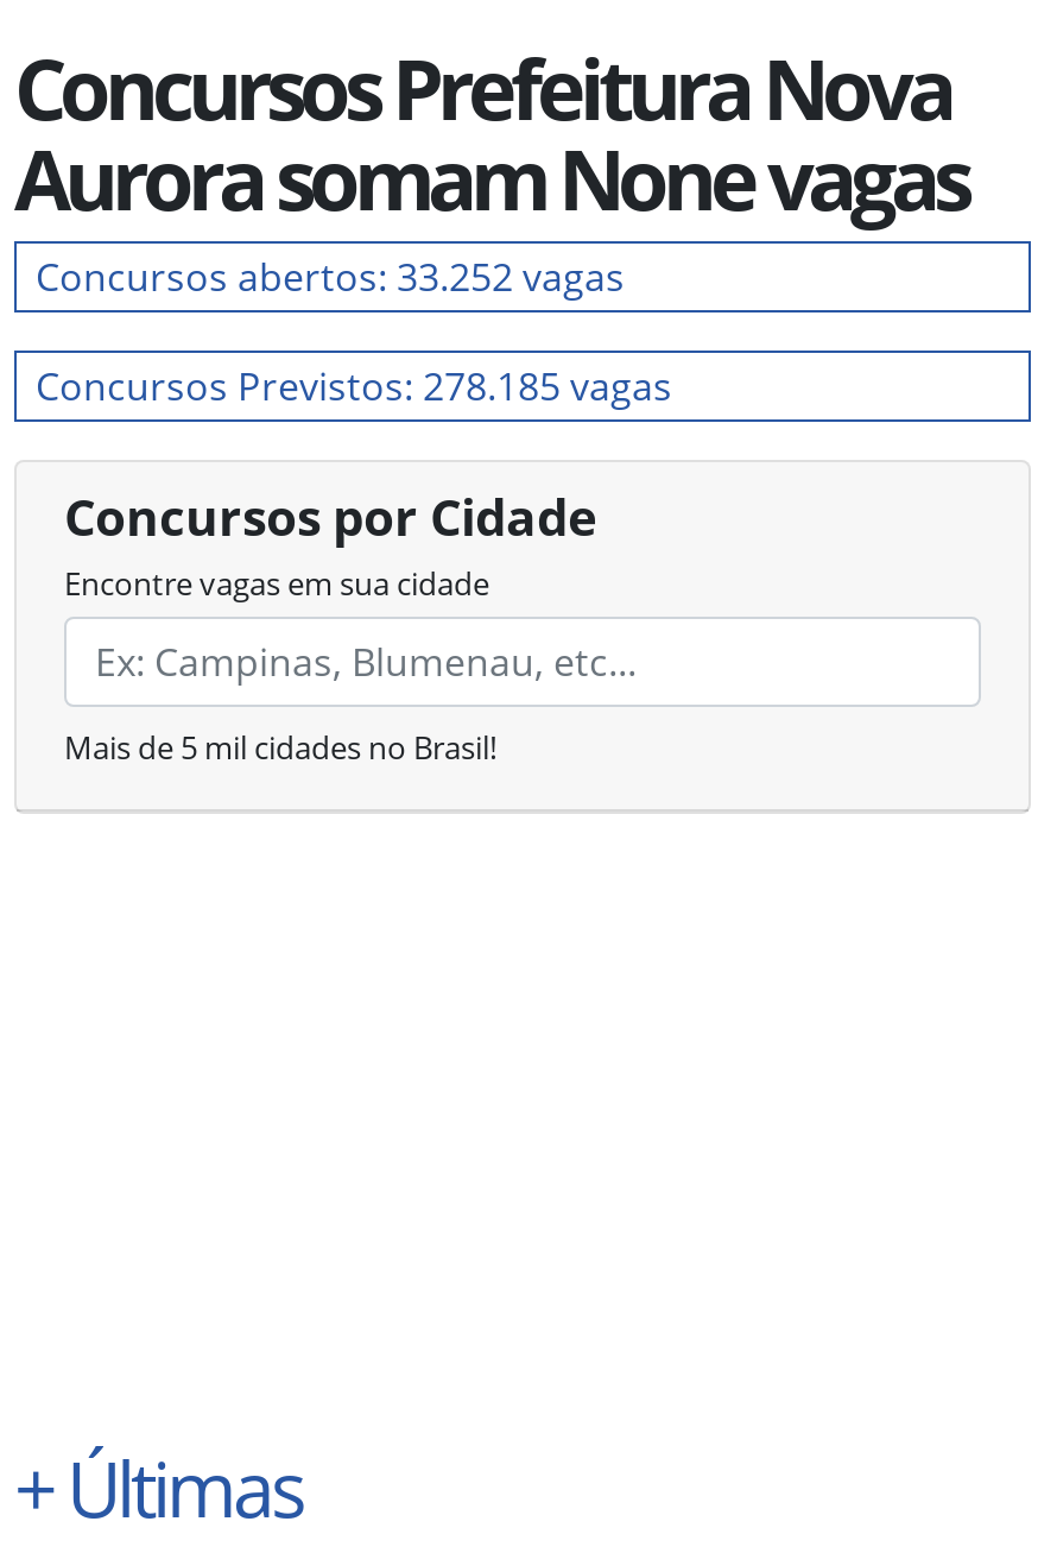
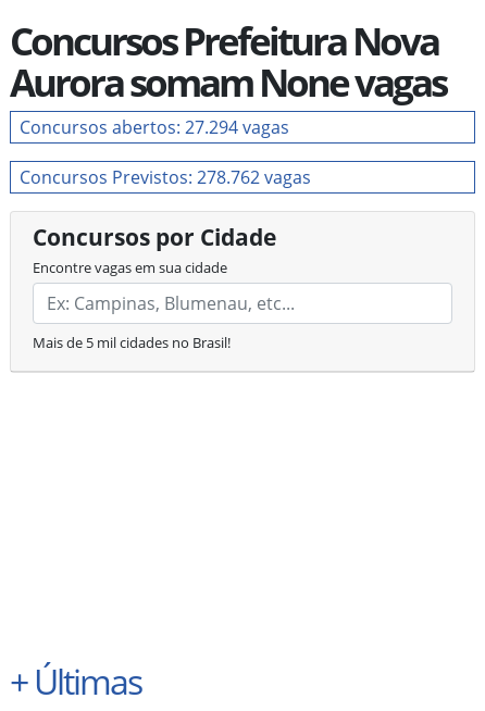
- Concursos abertos: 33.252 vagas
+ Concursos abertos: 27.294 vagas

- Concursos Previstos: 278.185 vagas
+ Concursos Previstos: 278.762 vagas
